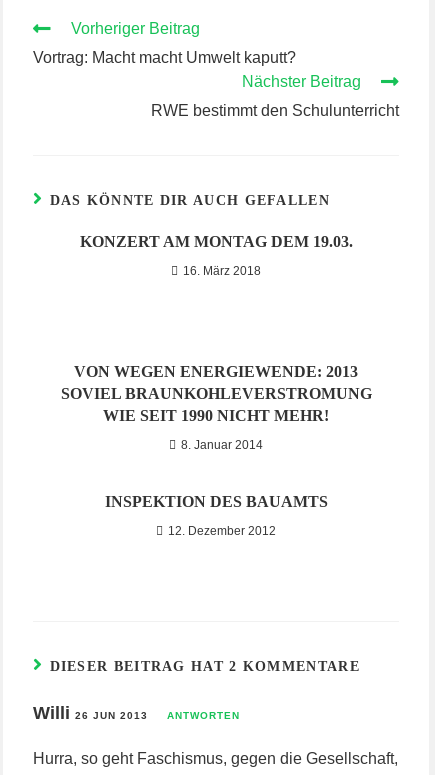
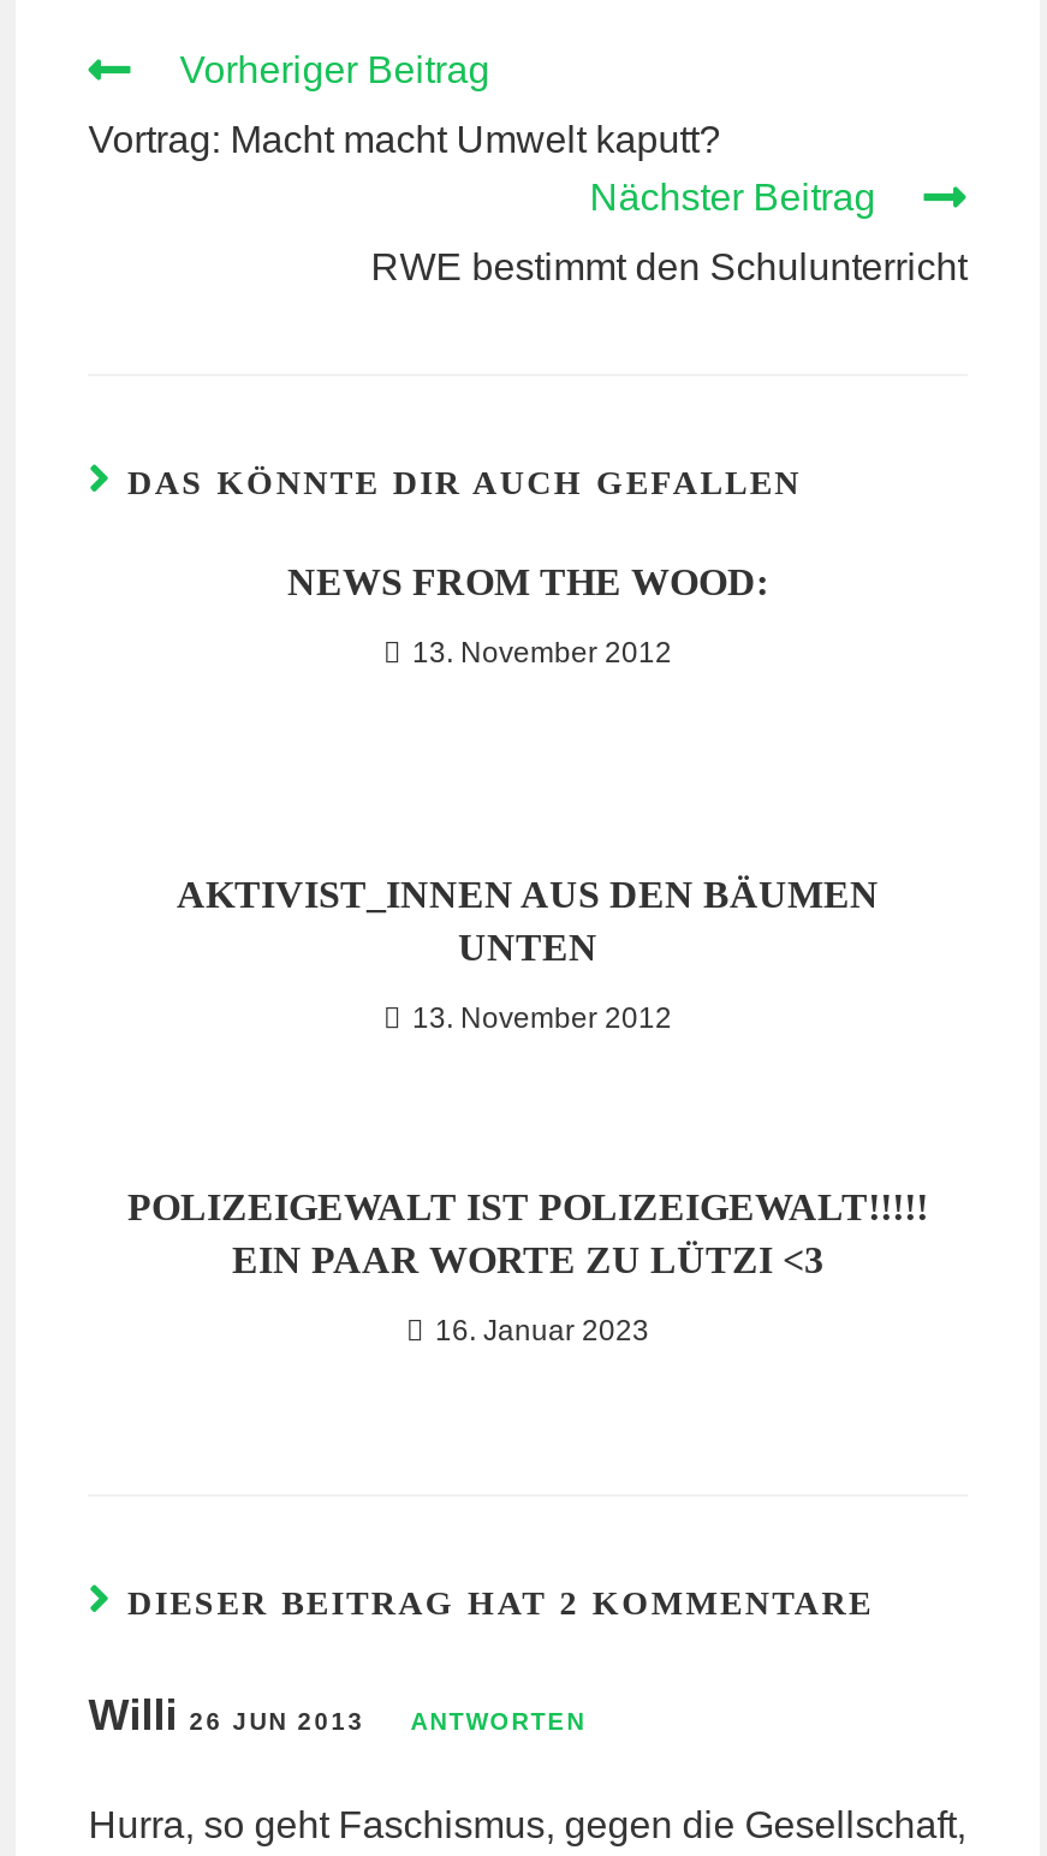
- KONZERT AM MONTAG DEM 19.03.
+ NEWS FROM THE WOOD:

- 16. März 2018
+ 13. November 2012

- VON WEGEN ENERGIEWENDE: 2013
- SOVIEL BRAUNKOHLEVERSTROMUNG
- WIE SEIT 1990 NICHT MEHR!
+ AKTIVIST_INNEN AUS DEN BÄUMEN
+ UNTEN

- 8. Januar 2014
+ 13. November 2012

- INSPEKTION DES BAUAMTS
+ POLIZEIGEWALT IST POLIZEIGEWALT!!!!!
+ EIN PAAR WORTE ZU LÜTZI <3

- 12. Dezember 2012
+ 16. Januar 2023
